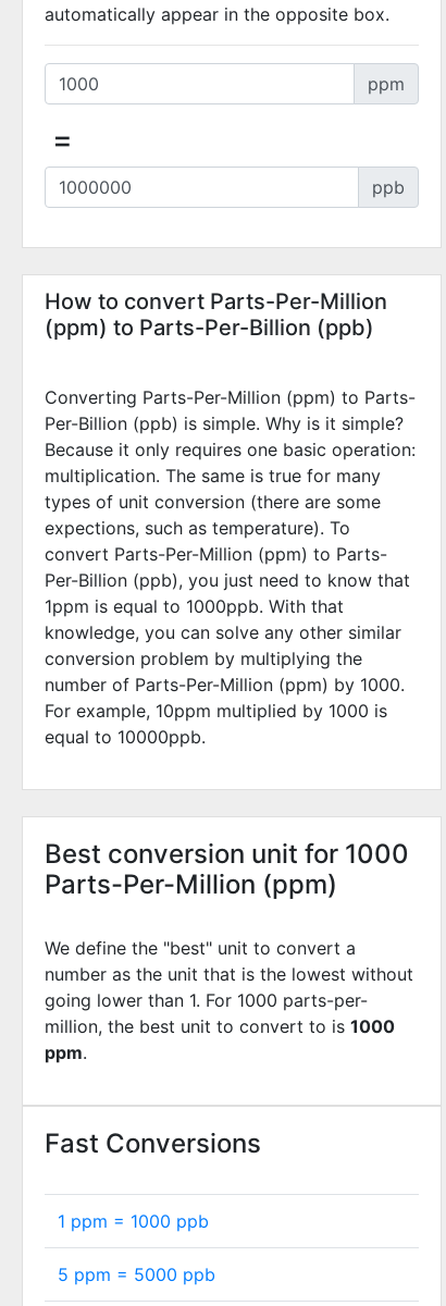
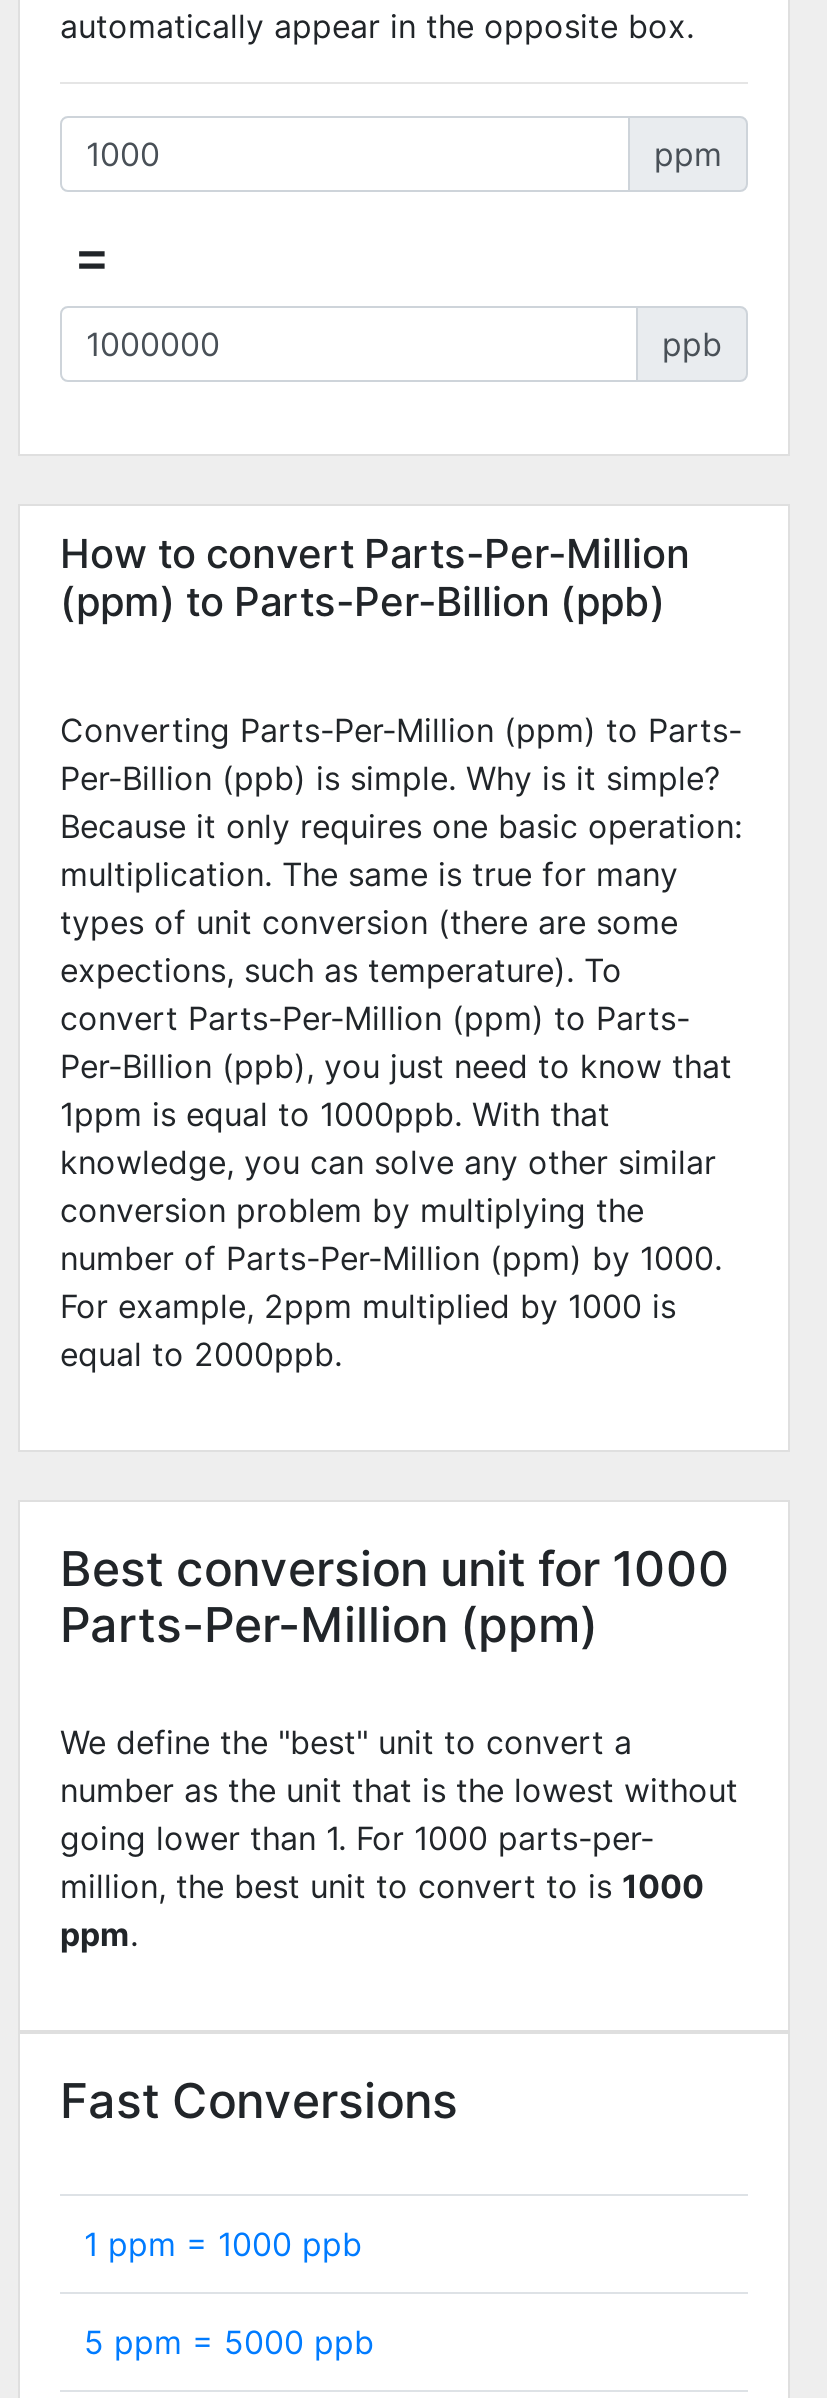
- For example, 10ppm multiplied by 1000 is
+ For example, 2ppm multiplied by 1000 is

- equal to 10000ppb.
+ equal to 2000ppb.
